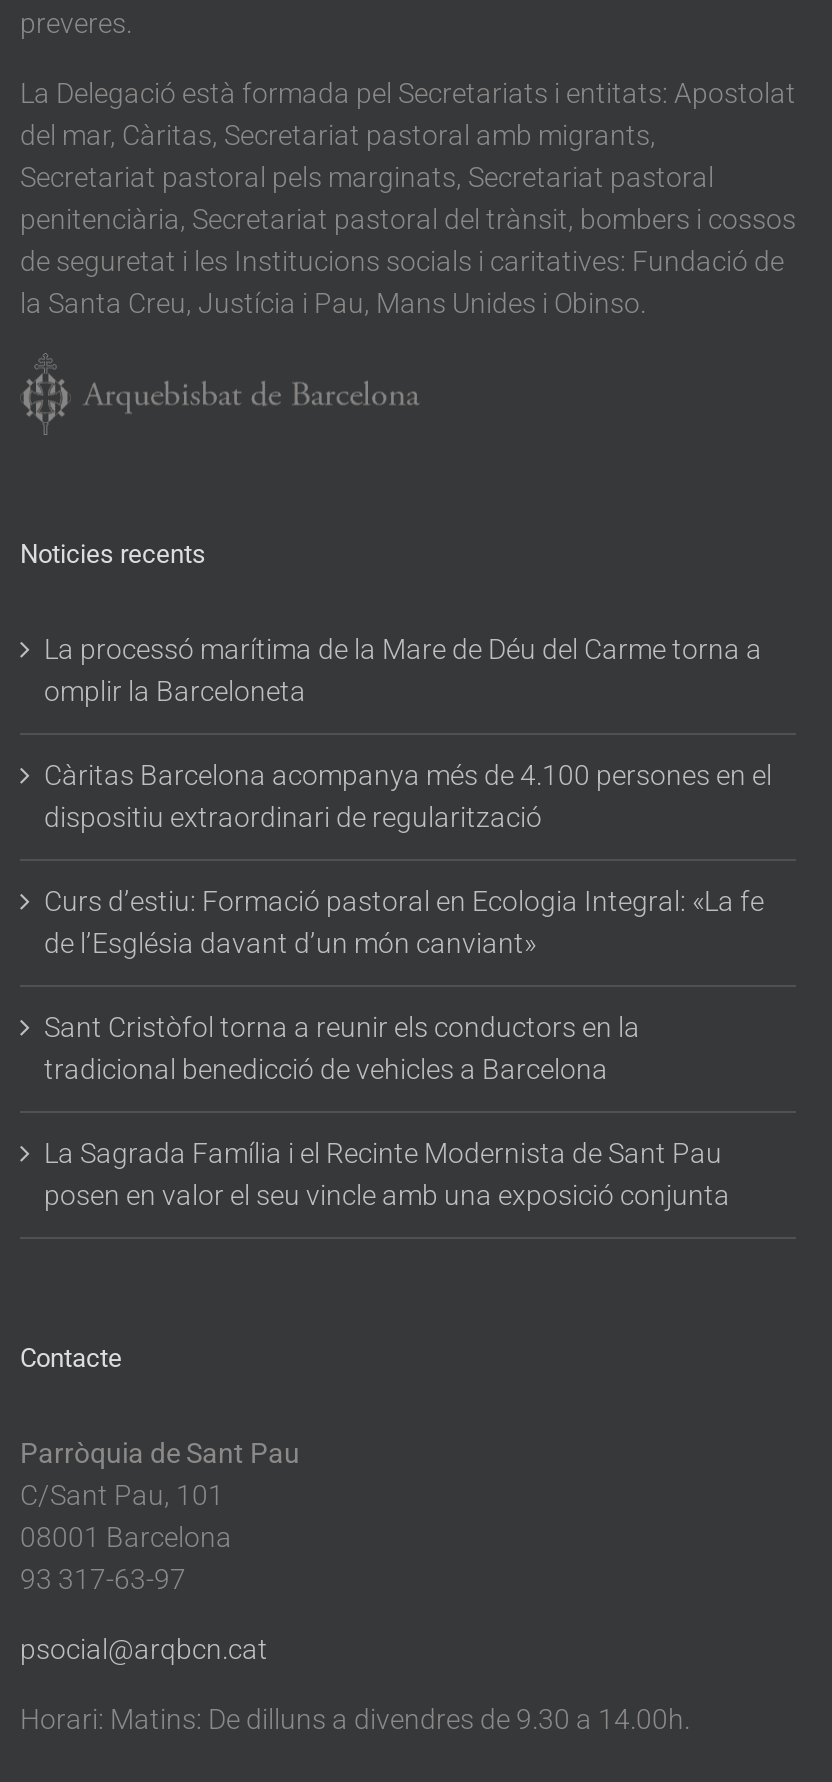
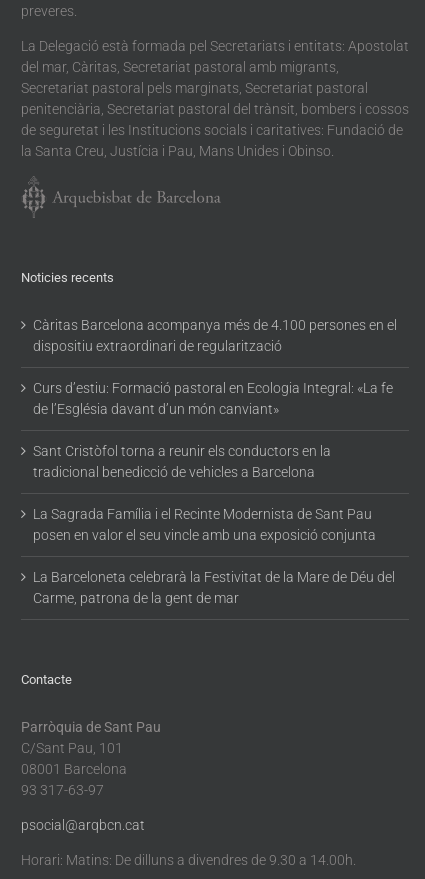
- La processó marítima de la Mare de Déu del Carme torna a
- omplir la Barceloneta

moved up: Càritas Barcelona acompanya més de 4.100 persones en el | dispositiu extraordinari de regularització | Curs d’estiu: Formació pastoral en Ecologia Integral: «La fe | de l’Església davant d’un món canviant» | Sant Cristòfol torna a reunir els conductors en la | tradicional benedicció de vehicles a Barcelona | La Sagrada Família i el Recinte Modernista de Sant Pau | posen en valor el seu vincle amb una exposició conjunta

+ La Barceloneta celebrarà la Festivitat de la Mare de Déu del
+ Carme, patrona de la gent de mar
